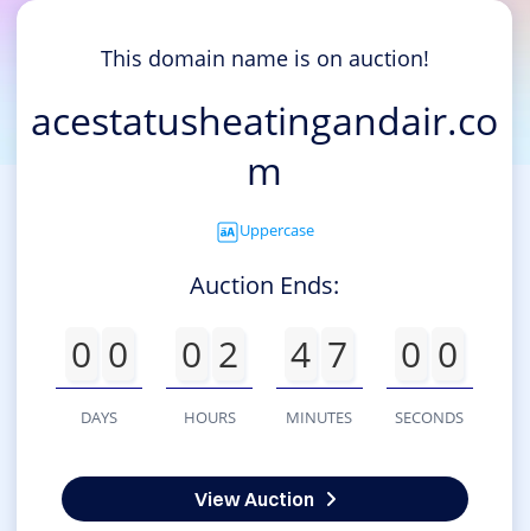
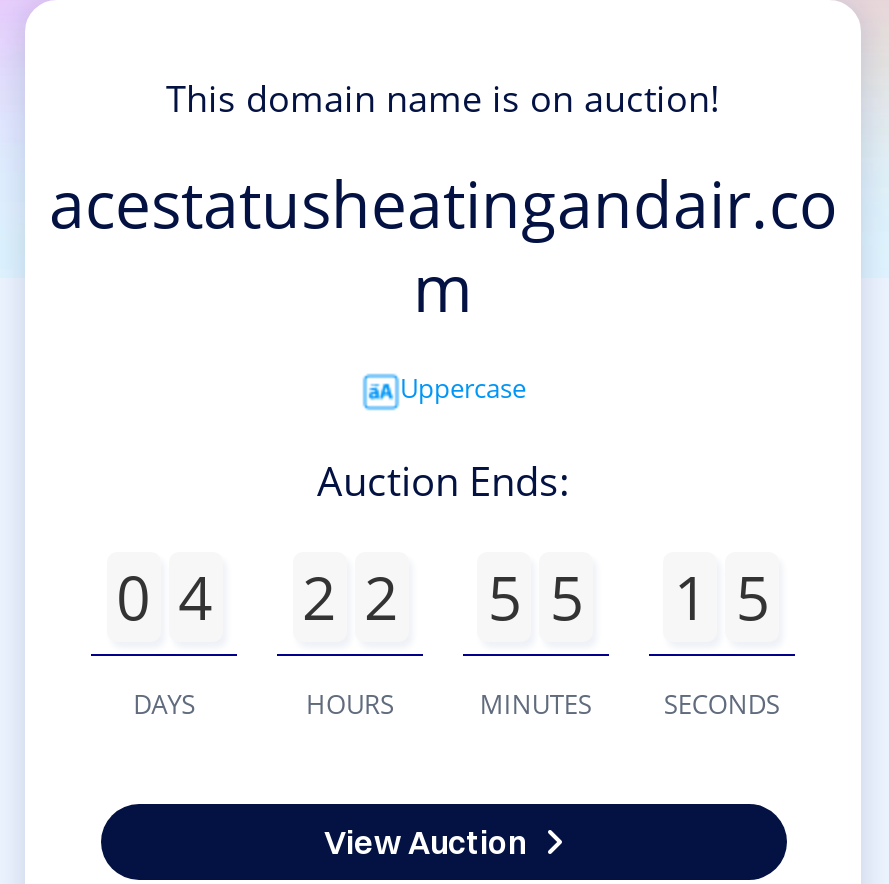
- 0 0
+ 0 4

- 0 2
+ 2 2

- 4 7
+ 5 5

- 0 0
+ 1 5
